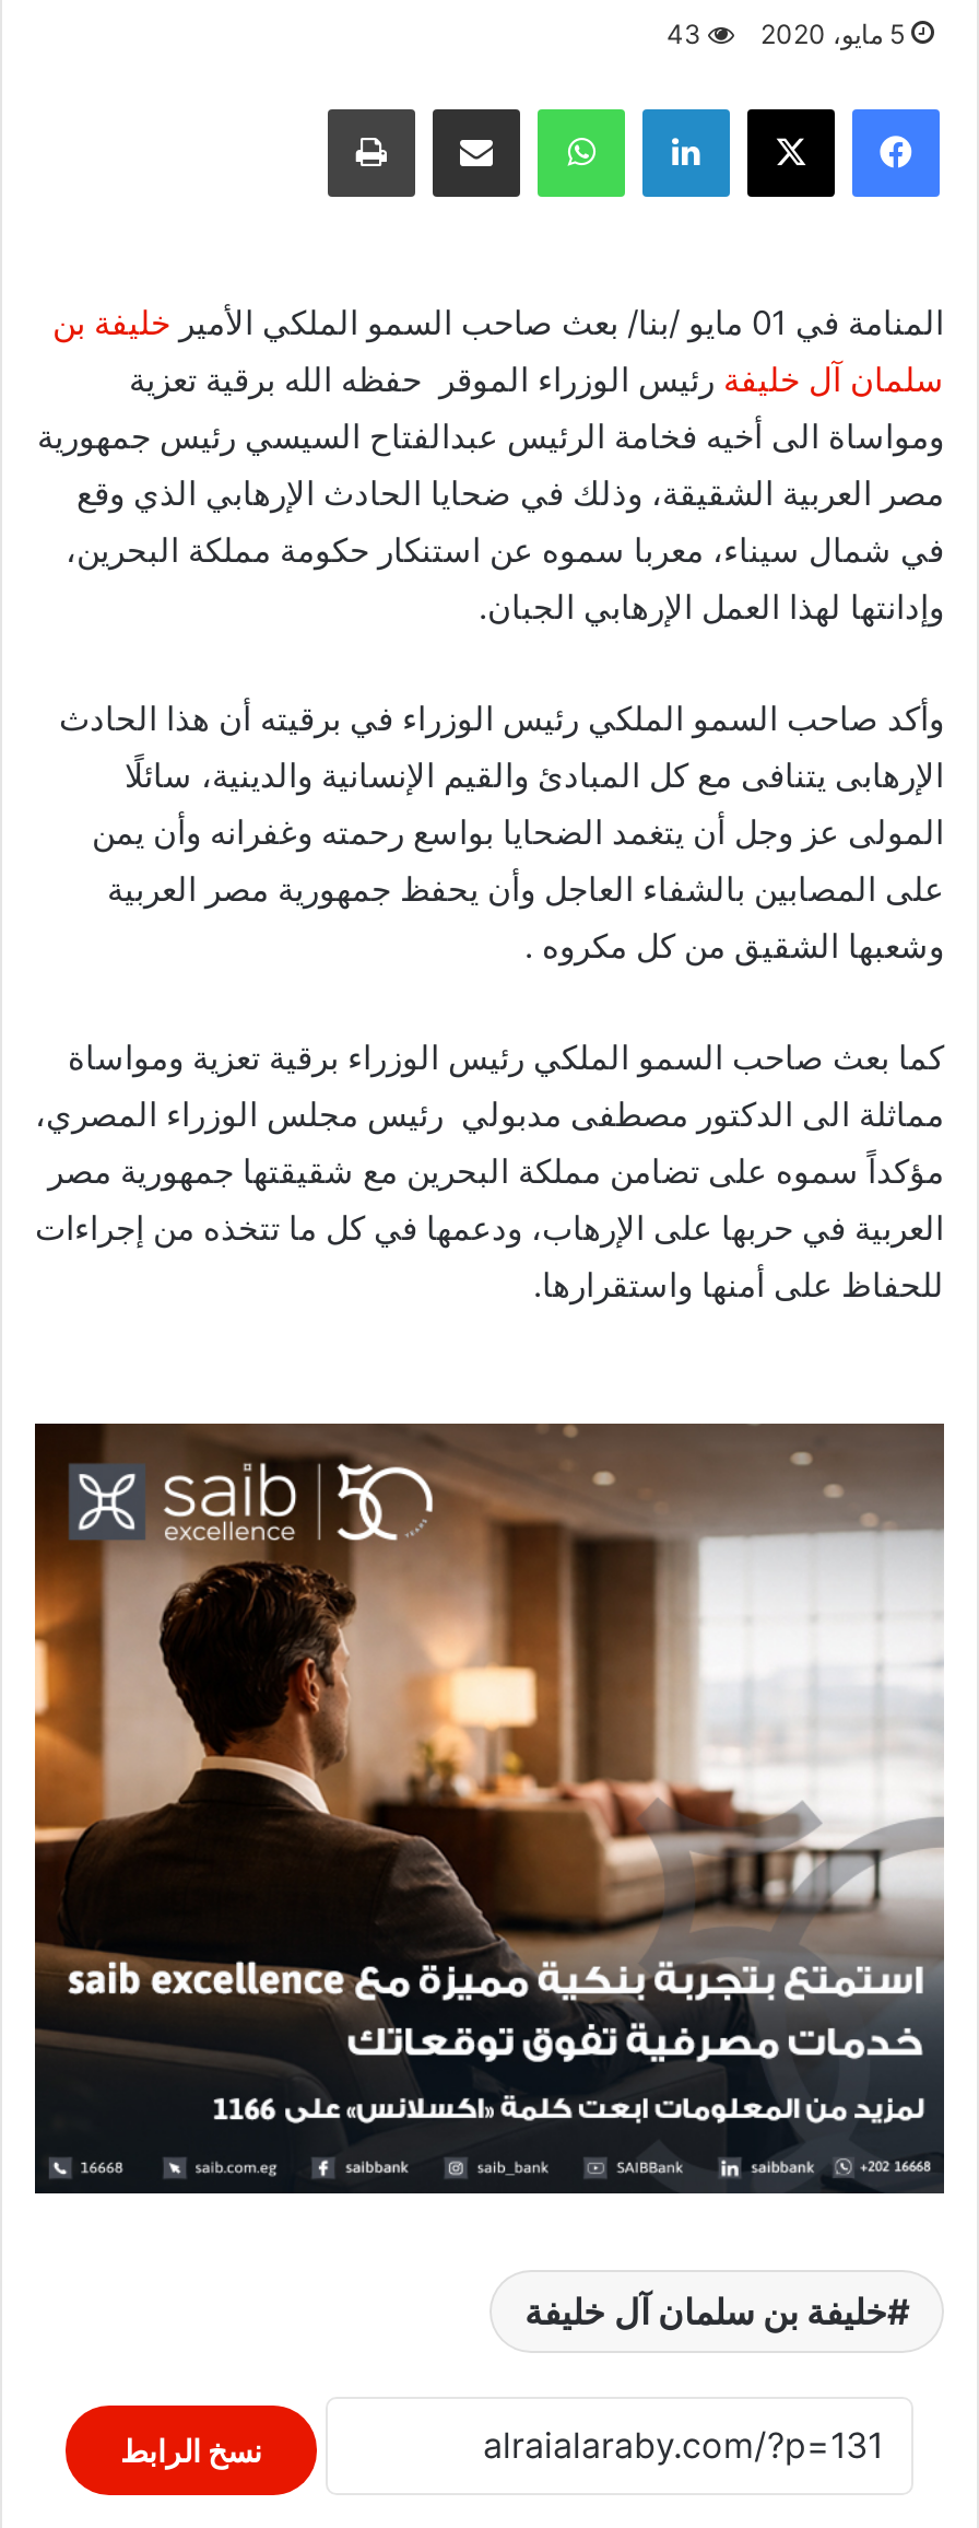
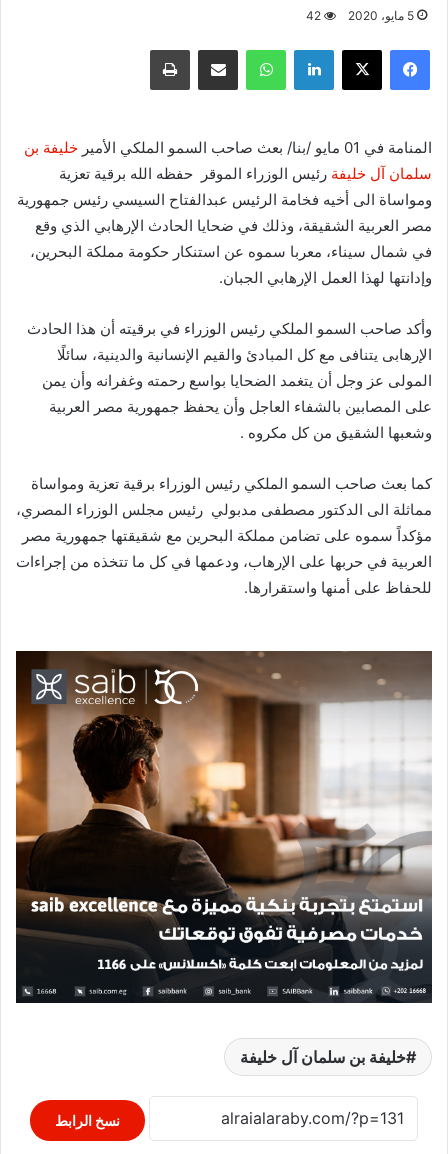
- 43
+ 42
